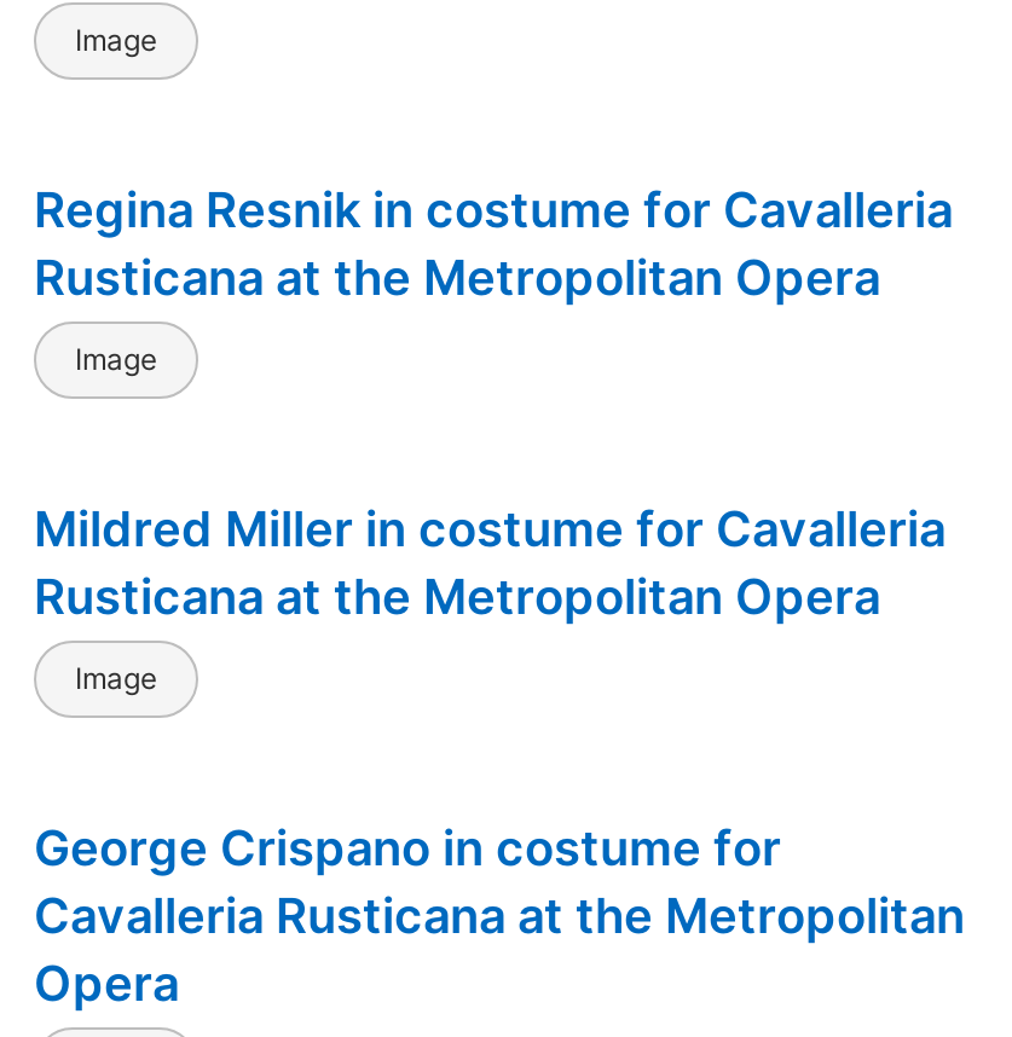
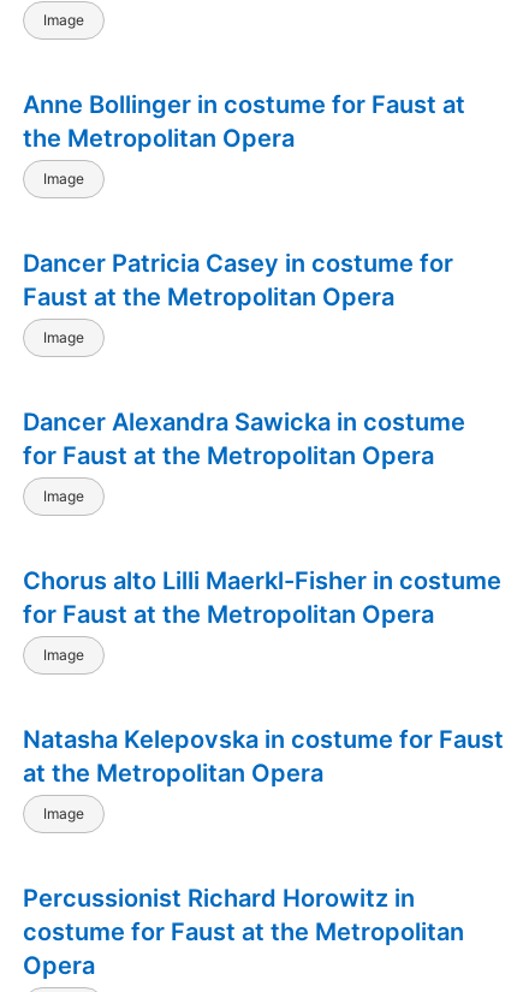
- Regina Resnik in costume for Cavalleria
- Rusticana at the Metropolitan Opera
+ Anne Bollinger in costume for Faust at
+ the Metropolitan Opera

- Mildred Miller in costume for Cavalleria
- Rusticana at the Metropolitan Opera
+ Dancer Patricia Casey in costume for
+ Faust at the Metropolitan Opera

- George Crispano in costume for
- Cavalleria Rusticana at the Metropolitan
+ Dancer Alexandra Sawicka in costume
+ for Faust at the Metropolitan Opera
+ Image
+ Chorus alto Lilli Maerkl-Fisher in costume
+ for Faust at the Metropolitan Opera
+ Image
+ Natasha Kelepovska in costume for Faust
+ at the Metropolitan Opera
+ Image
+ Percussionist Richard Horowitz in
+ costume for Faust at the Metropolitan
